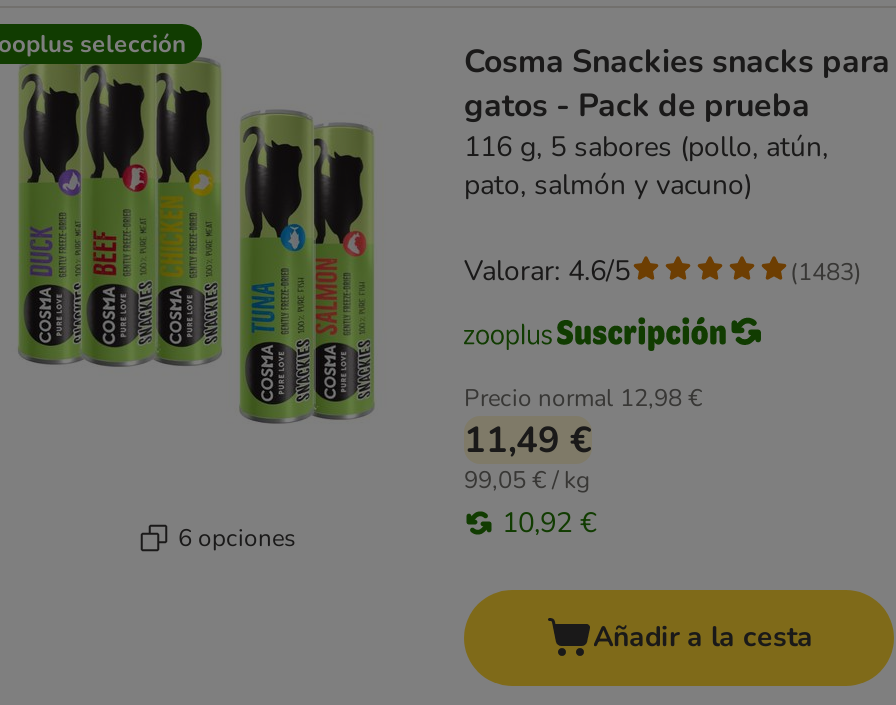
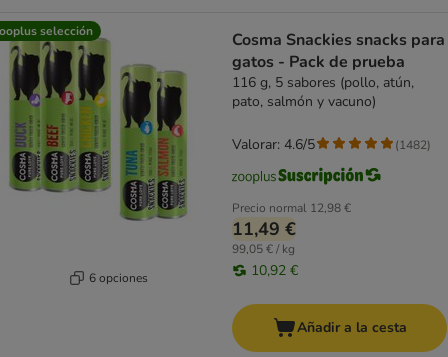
- (1483)
+ (1482)
